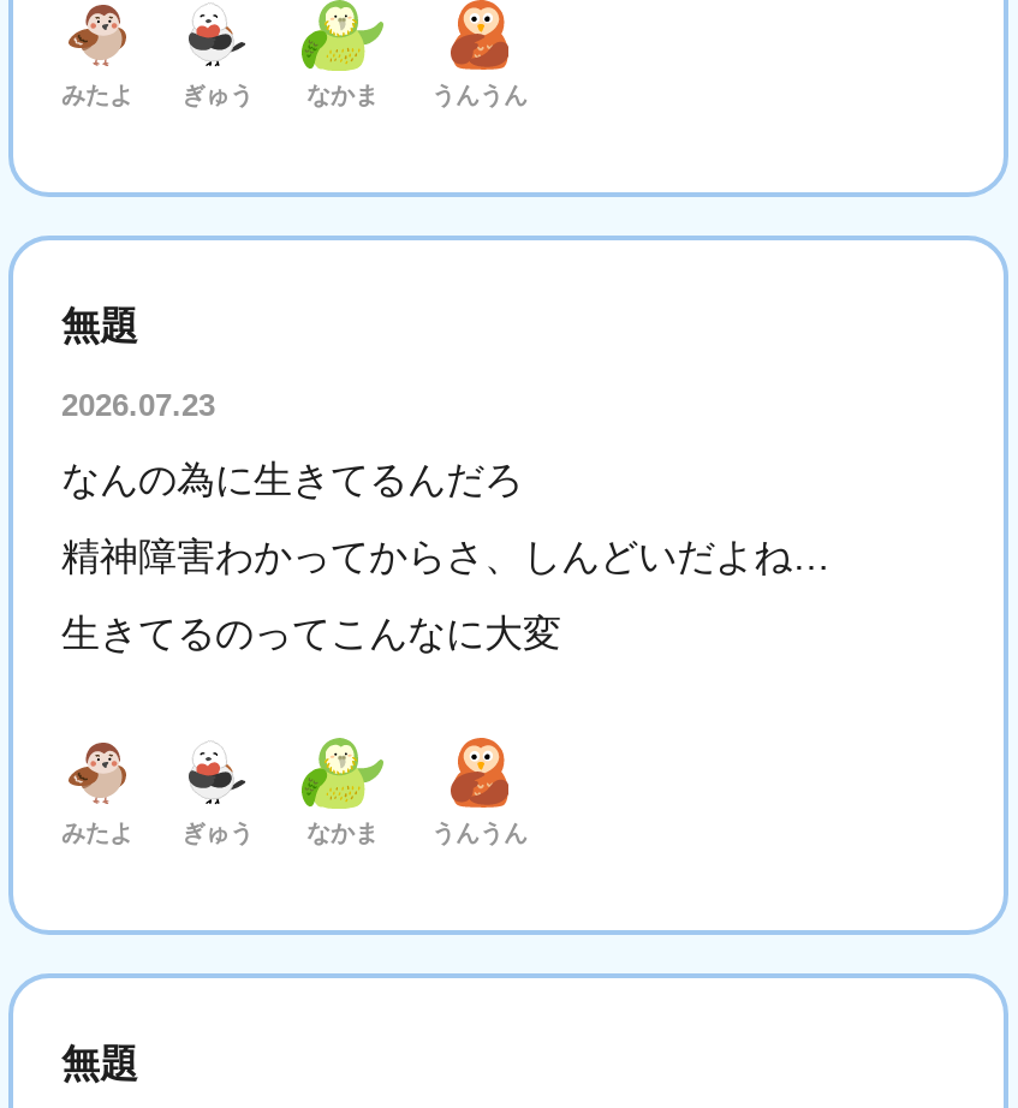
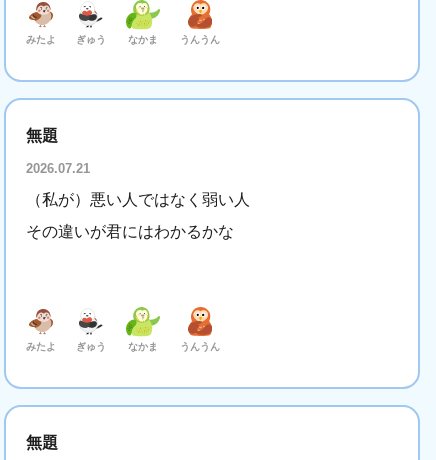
- 2026.07.23
- なんの為に生きてるんだろ
- 精神障害わかってからさ、しんどいだよね…
- 生きてるのってこんなに大変
+ 2026.07.21
+ （私が）悪い人ではなく弱い人
+ その違いが君にはわかるかな
